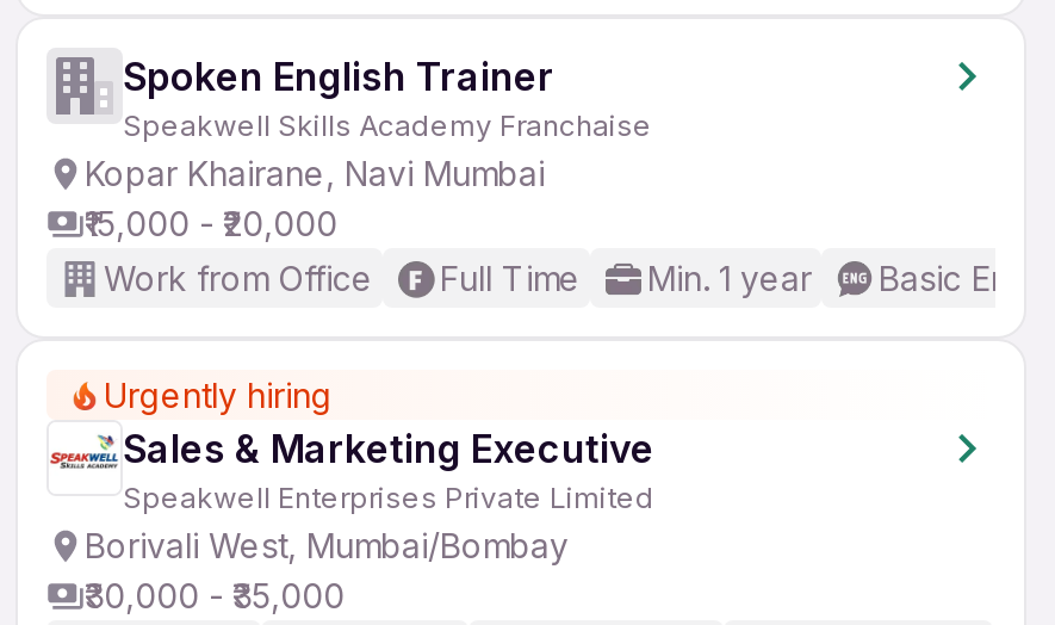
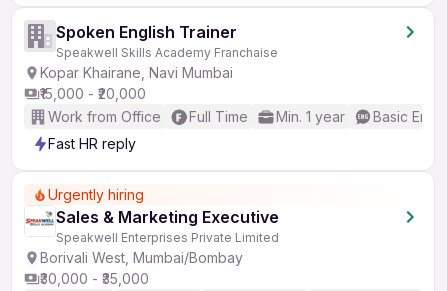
+ Fast HR reply
